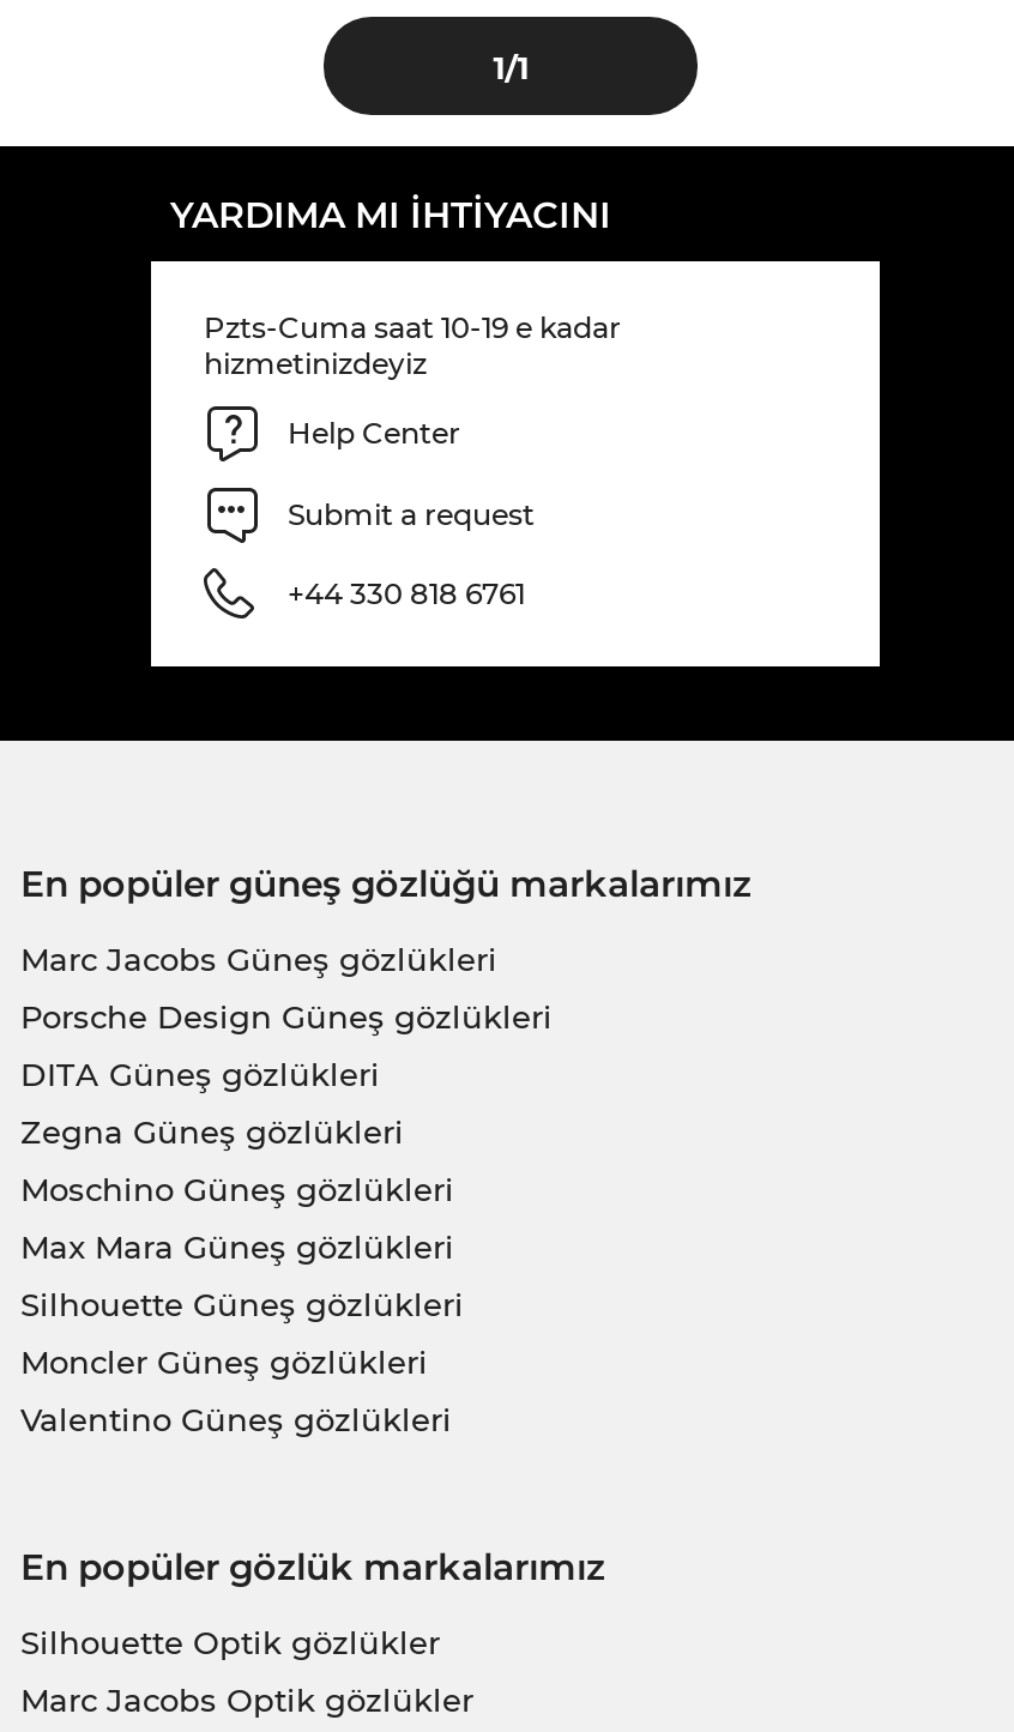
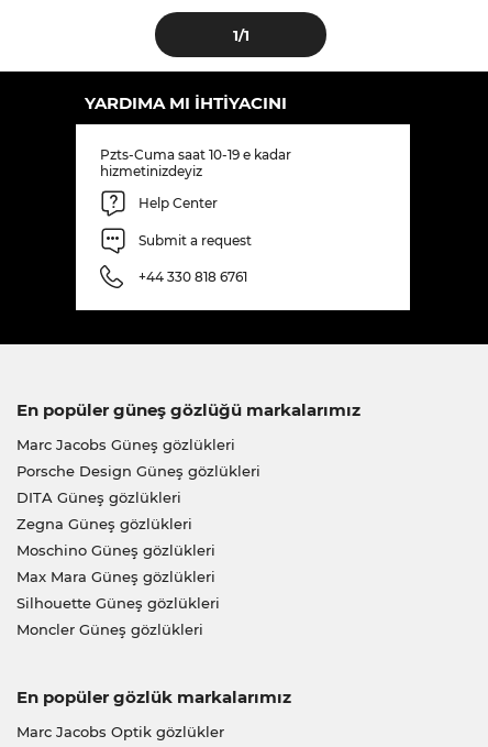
- Valentino Güneş gözlükleri

- Silhouette Optik gözlükler
